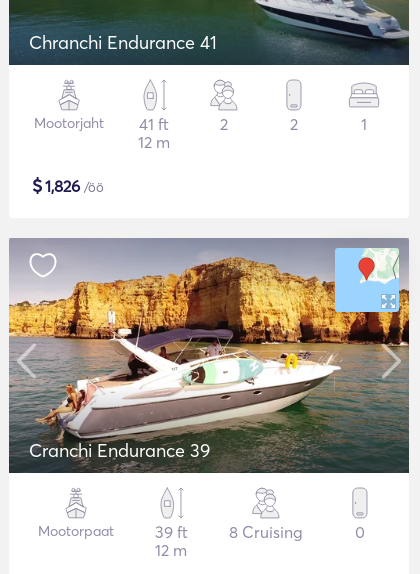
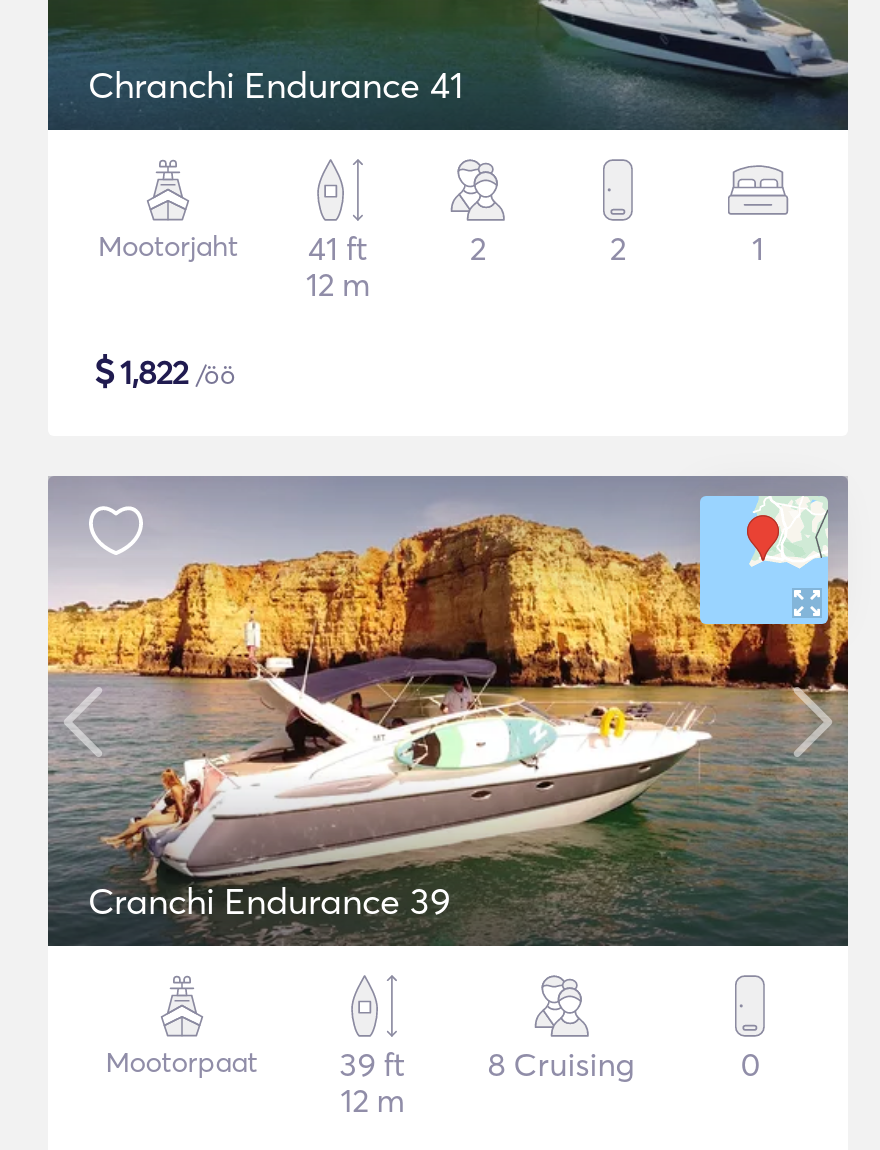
- $1,826 /öö
+ $1,822 /öö
